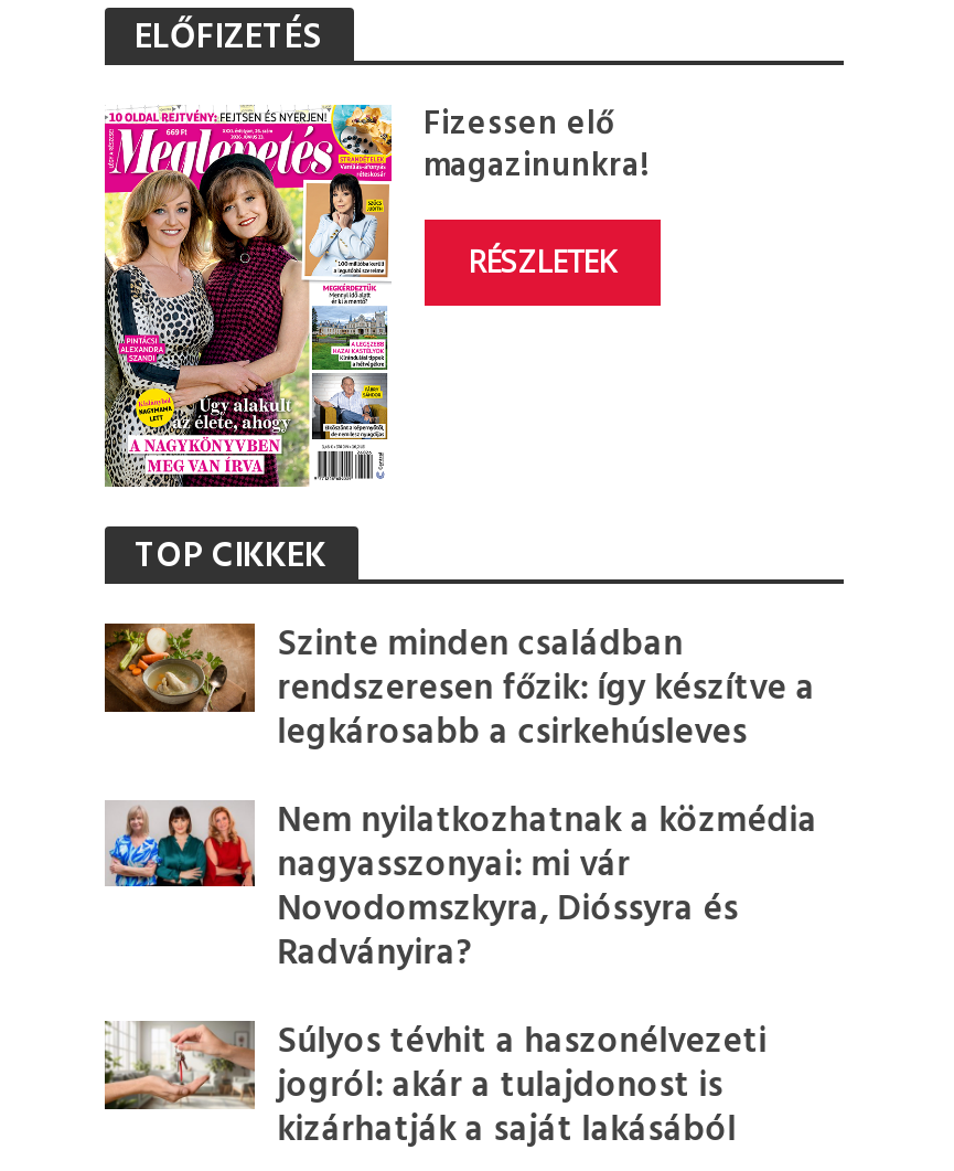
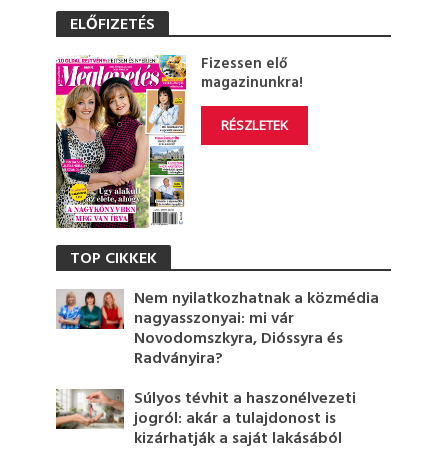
- [image]
- Szinte minden családban
- rendszeresen főzik: így készítve a
- legkárosabb a csirkehúsleves
